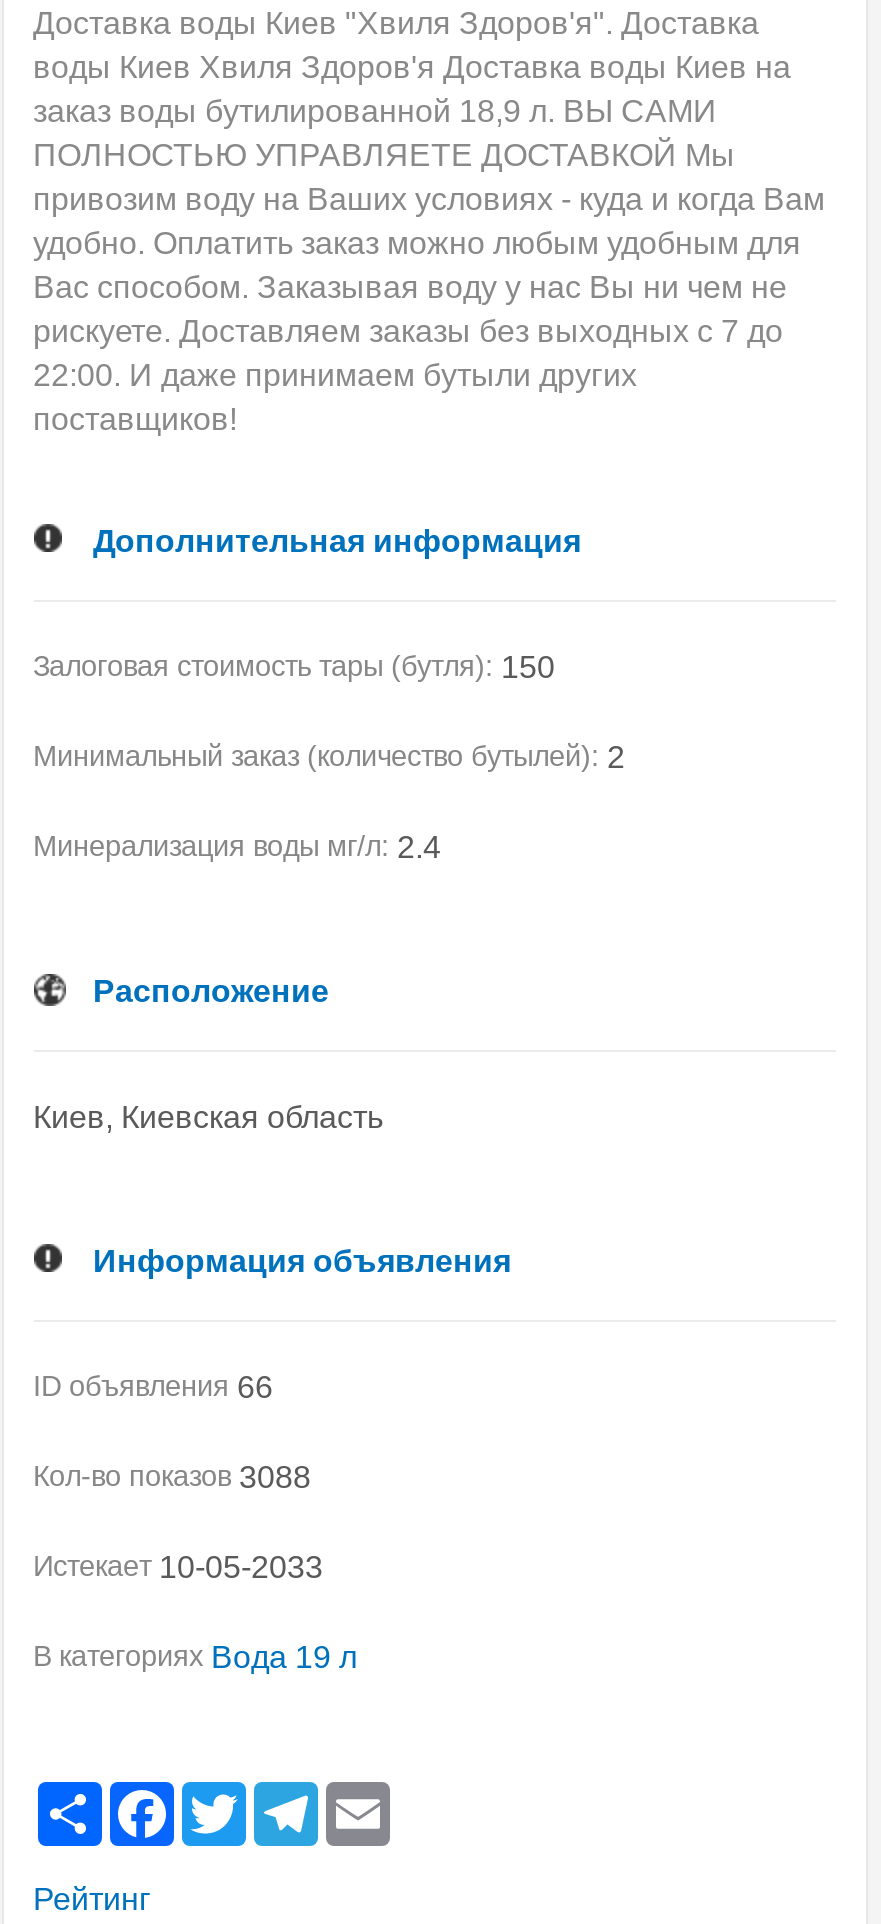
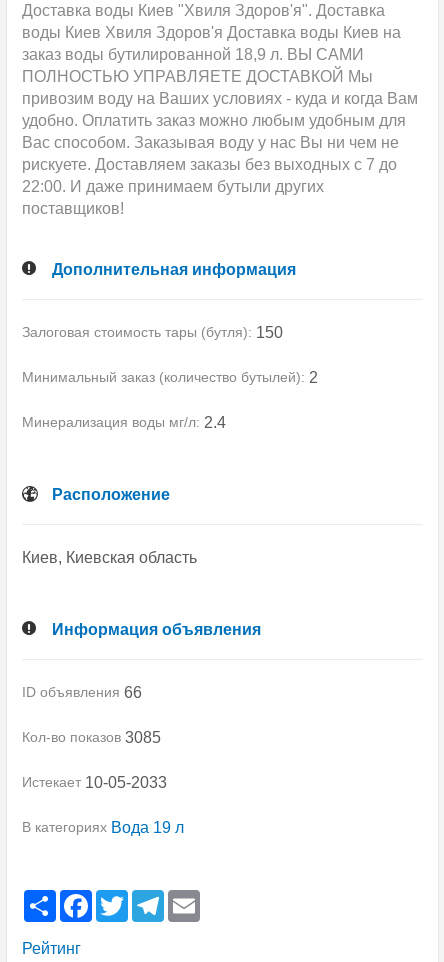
- Кол-во показов 3088
+ Кол-во показов 3085
